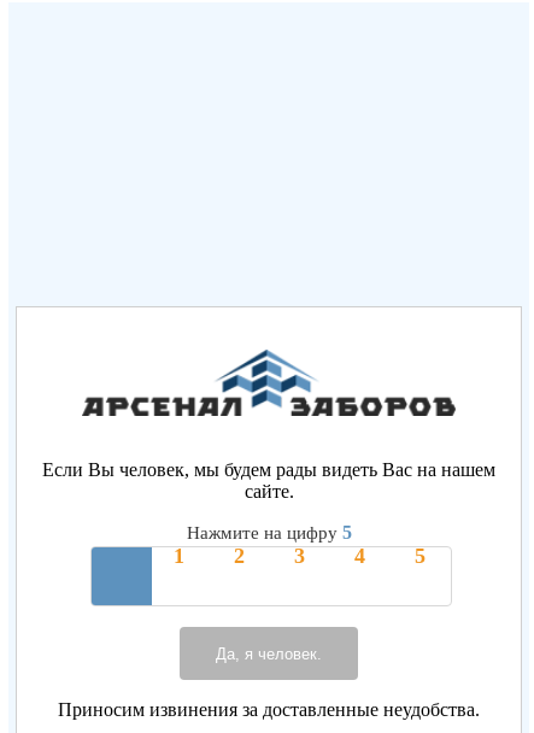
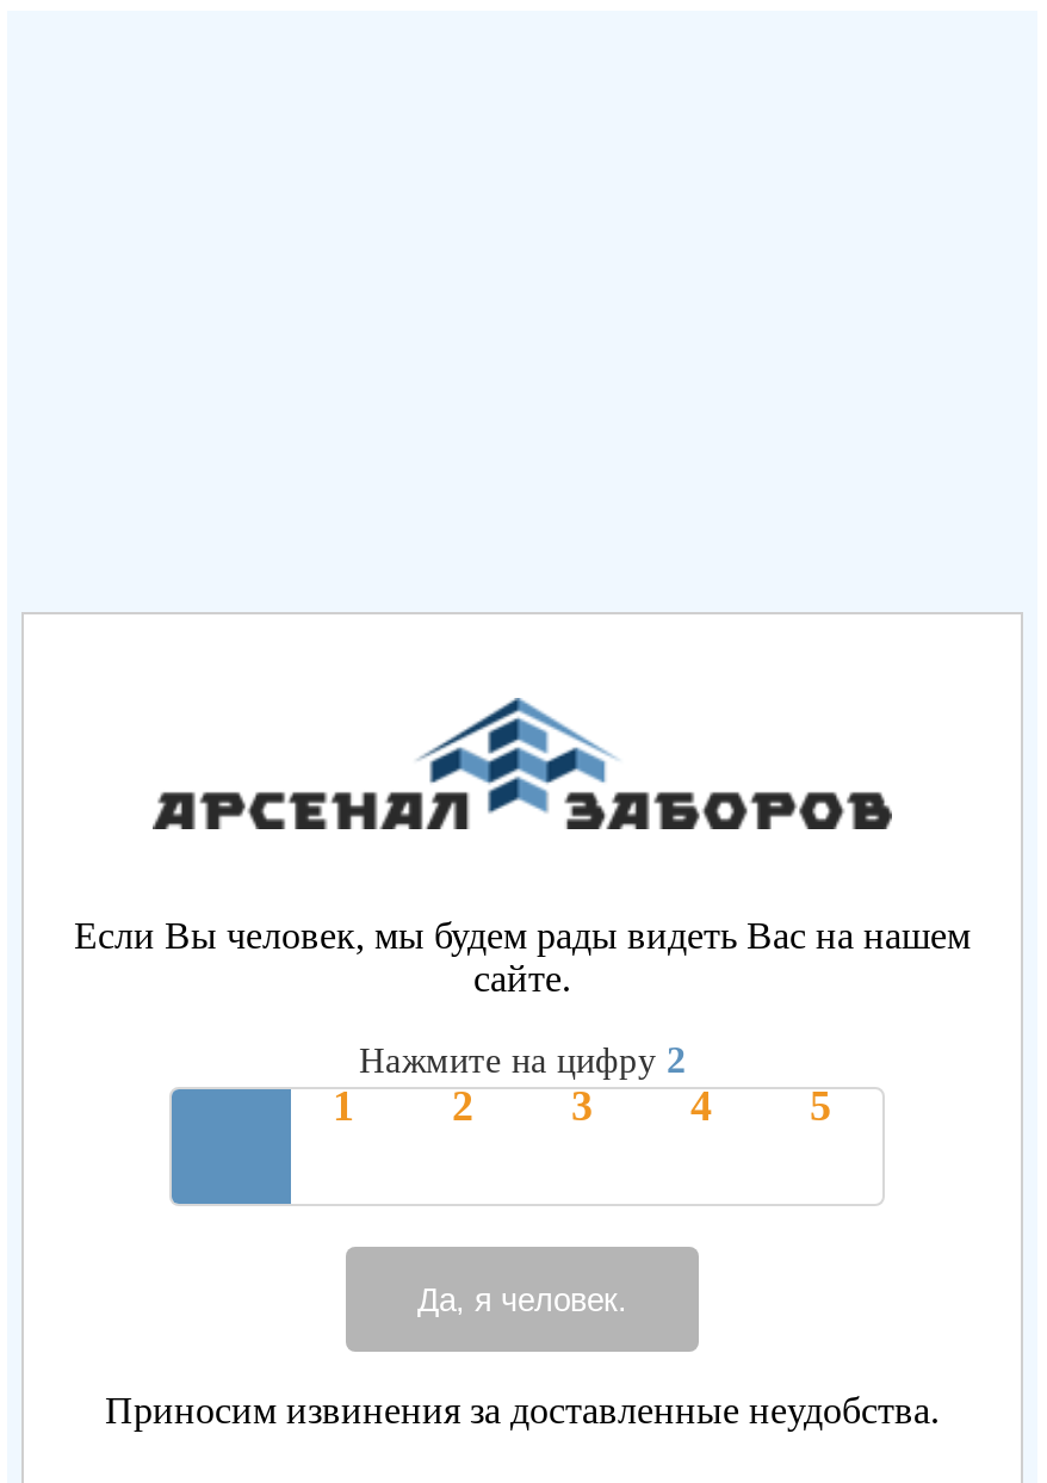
- Нажмите на цифру 5
+ Нажмите на цифру 2
